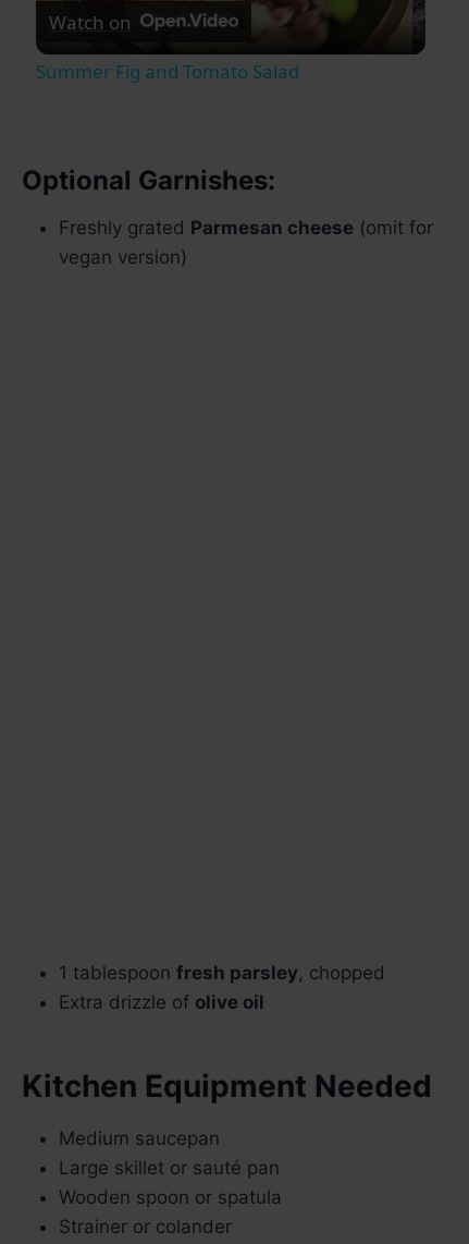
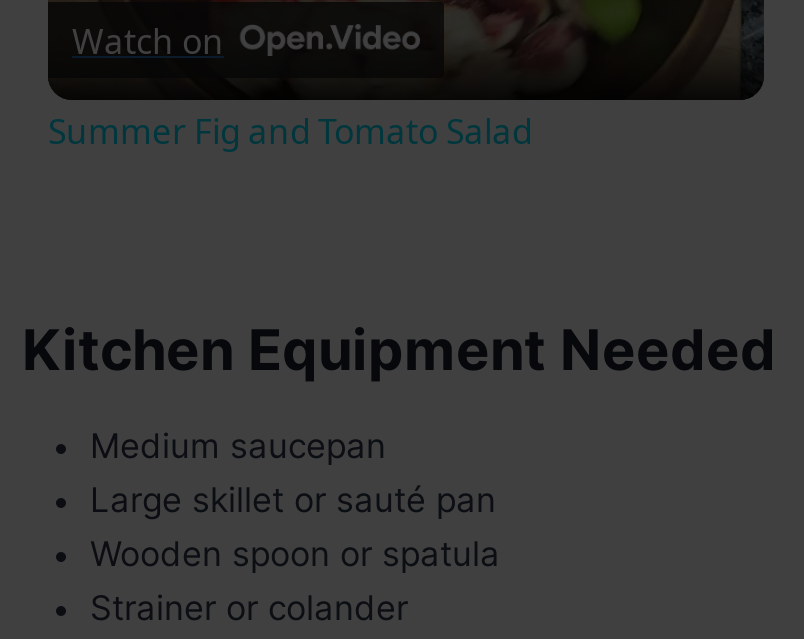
- Optional Garnishes:
- Freshly grated Parmesan cheese (omit for
- vegan version)

- 1 tablespoon fresh parsley, chopped
- Extra drizzle of olive oil
